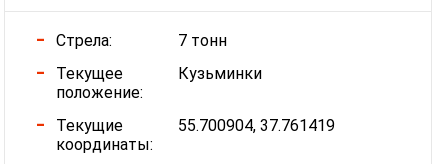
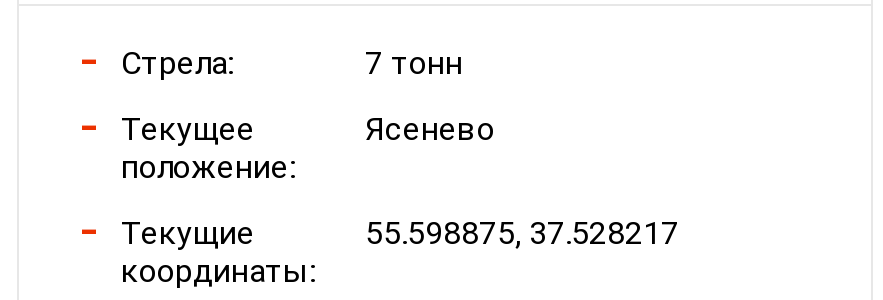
- Кузьминки
+ Ясенево

- 55.700904, 37.761419
+ 55.598875, 37.528217
